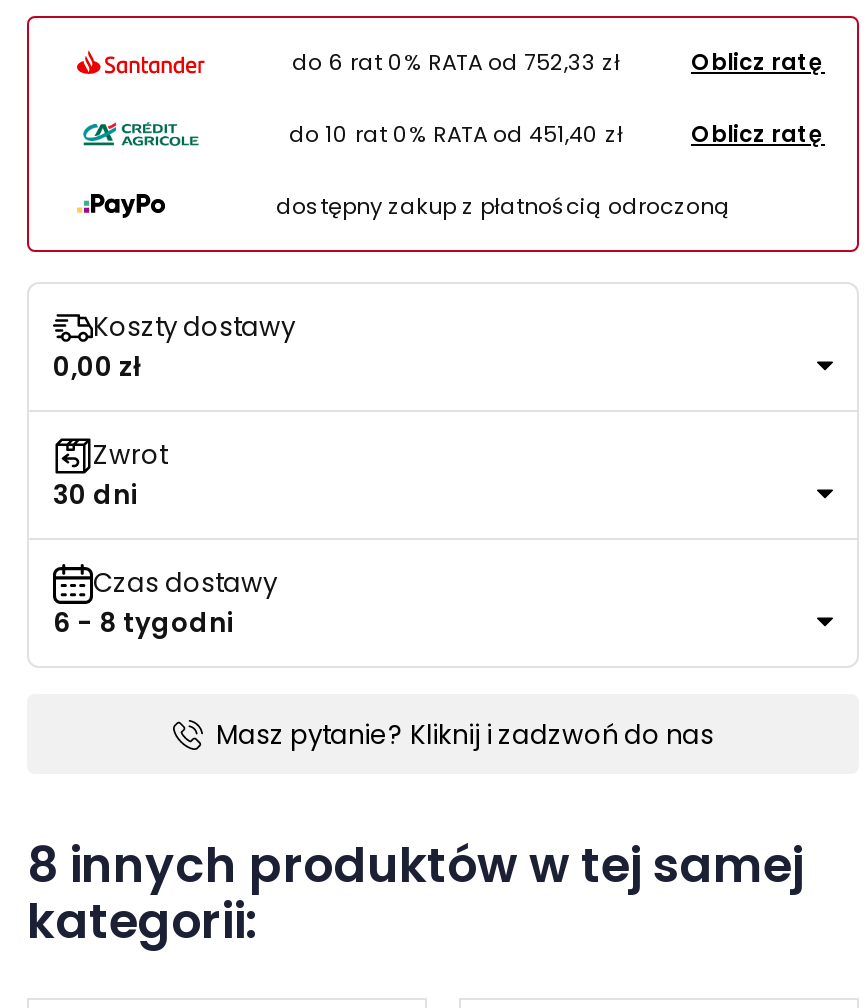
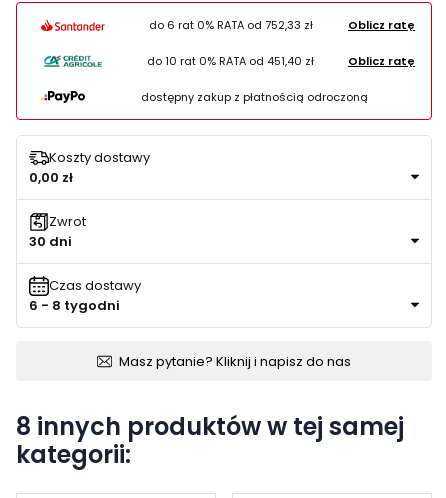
- Masz pytanie? Kliknij i zadzwoń do nas
+ Masz pytanie? Kliknij i napisz do nas
